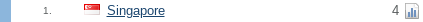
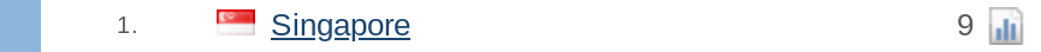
- 4
+ 9
